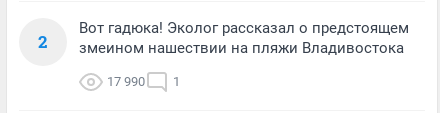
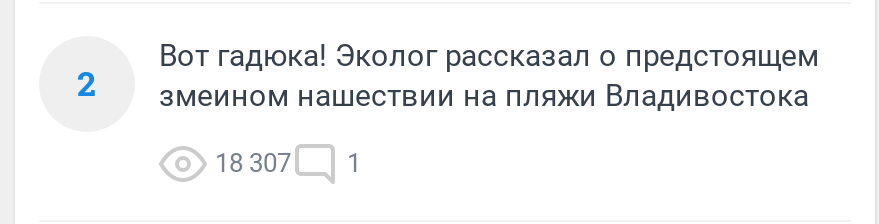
- 17 990 1
+ 18 307 1
